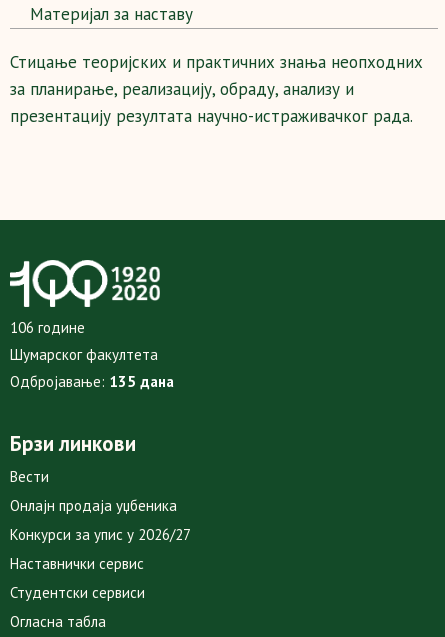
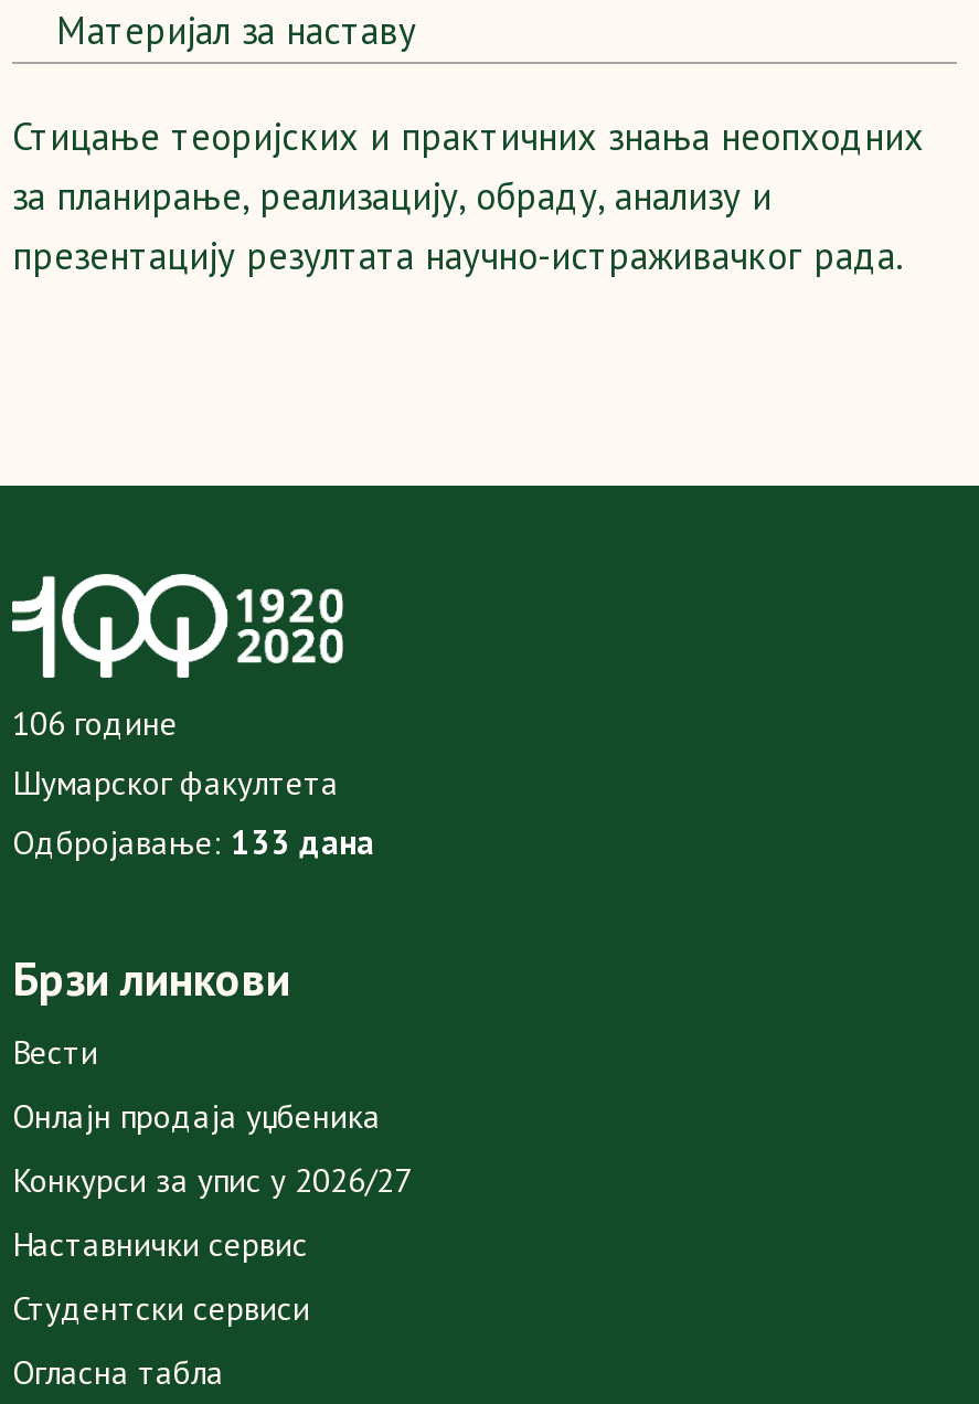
- Одбројавање: 135 дана
+ Одбројавање: 133 дана
